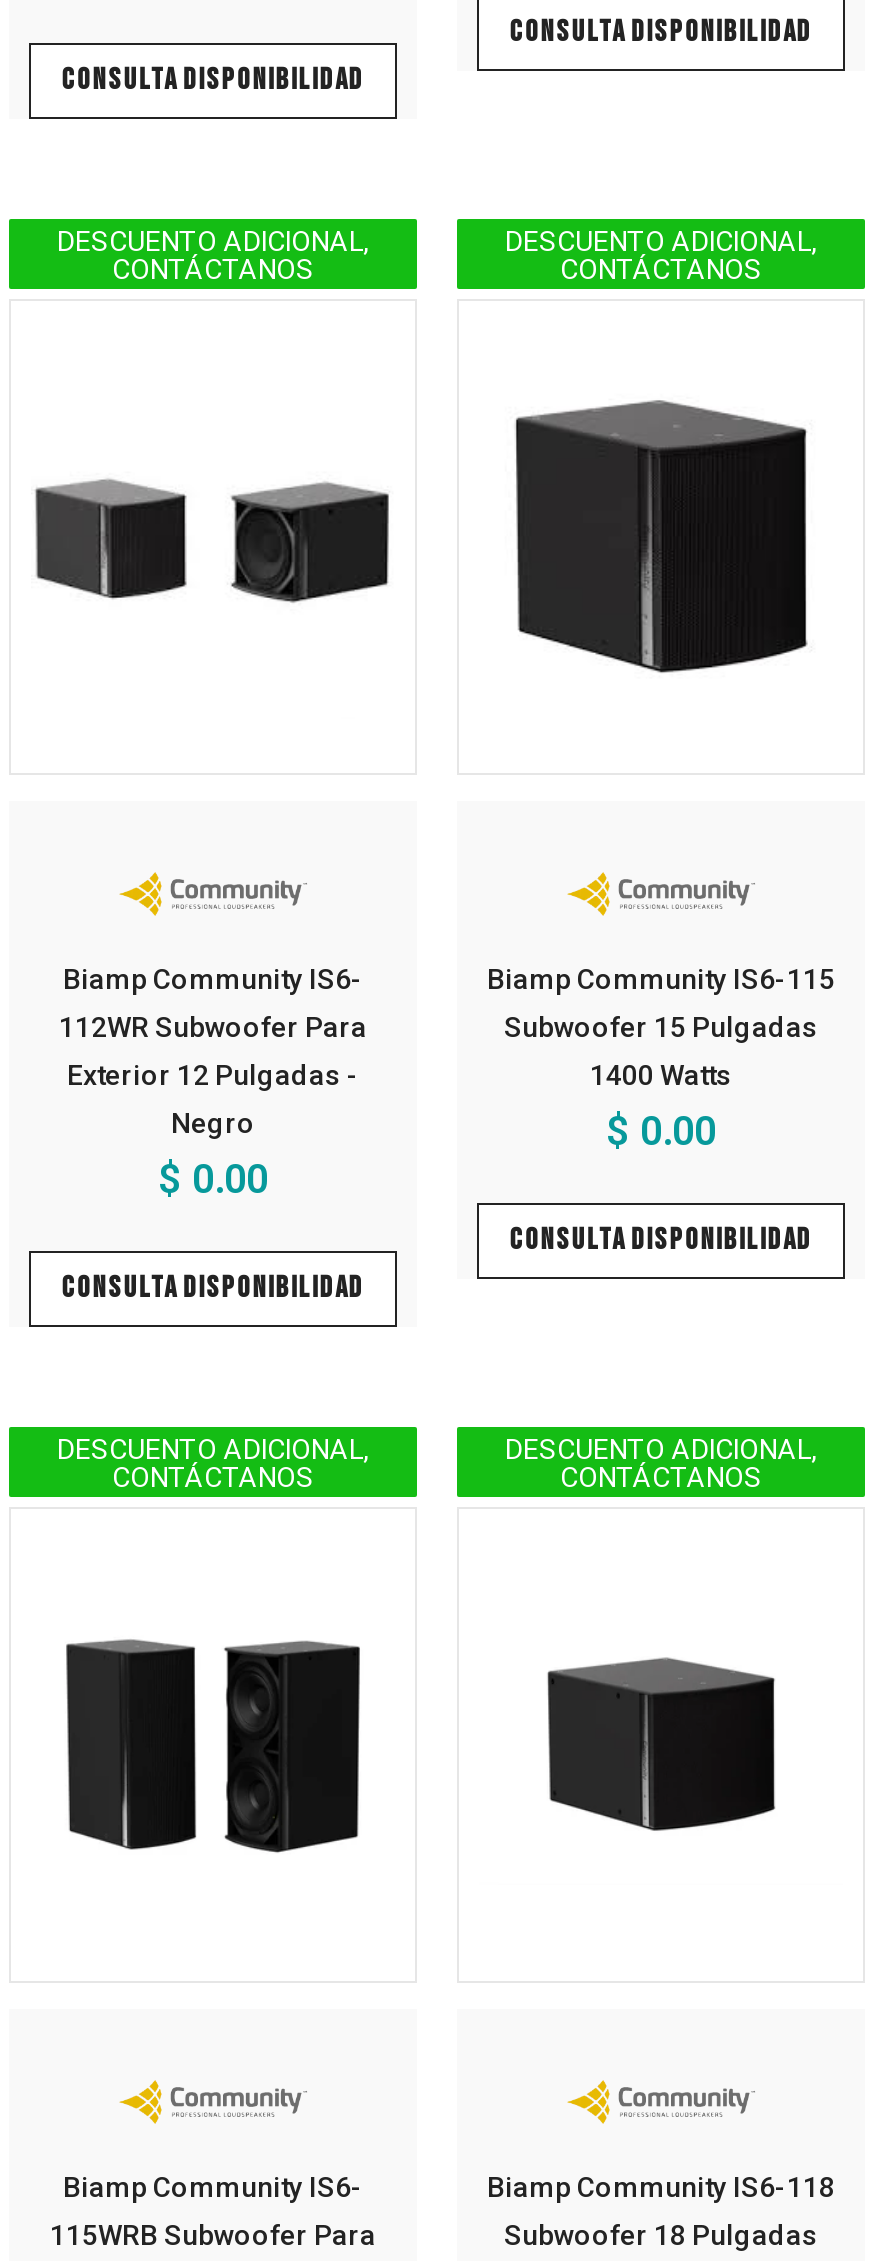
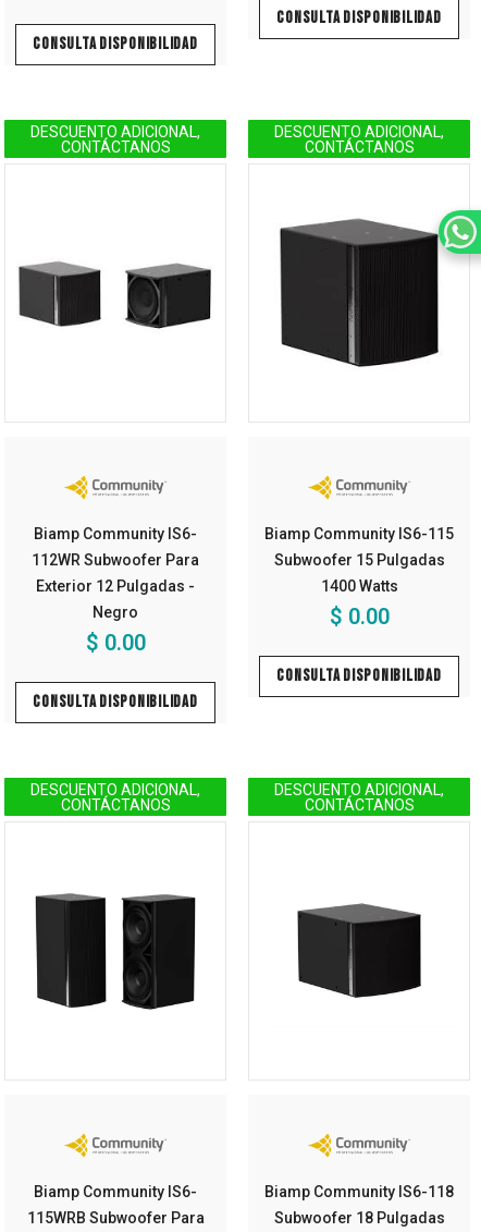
+ [image]
